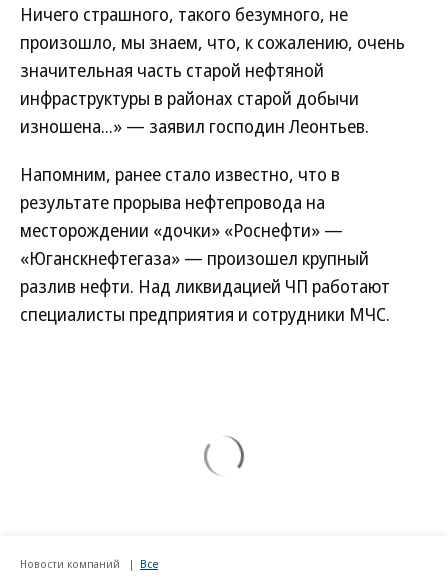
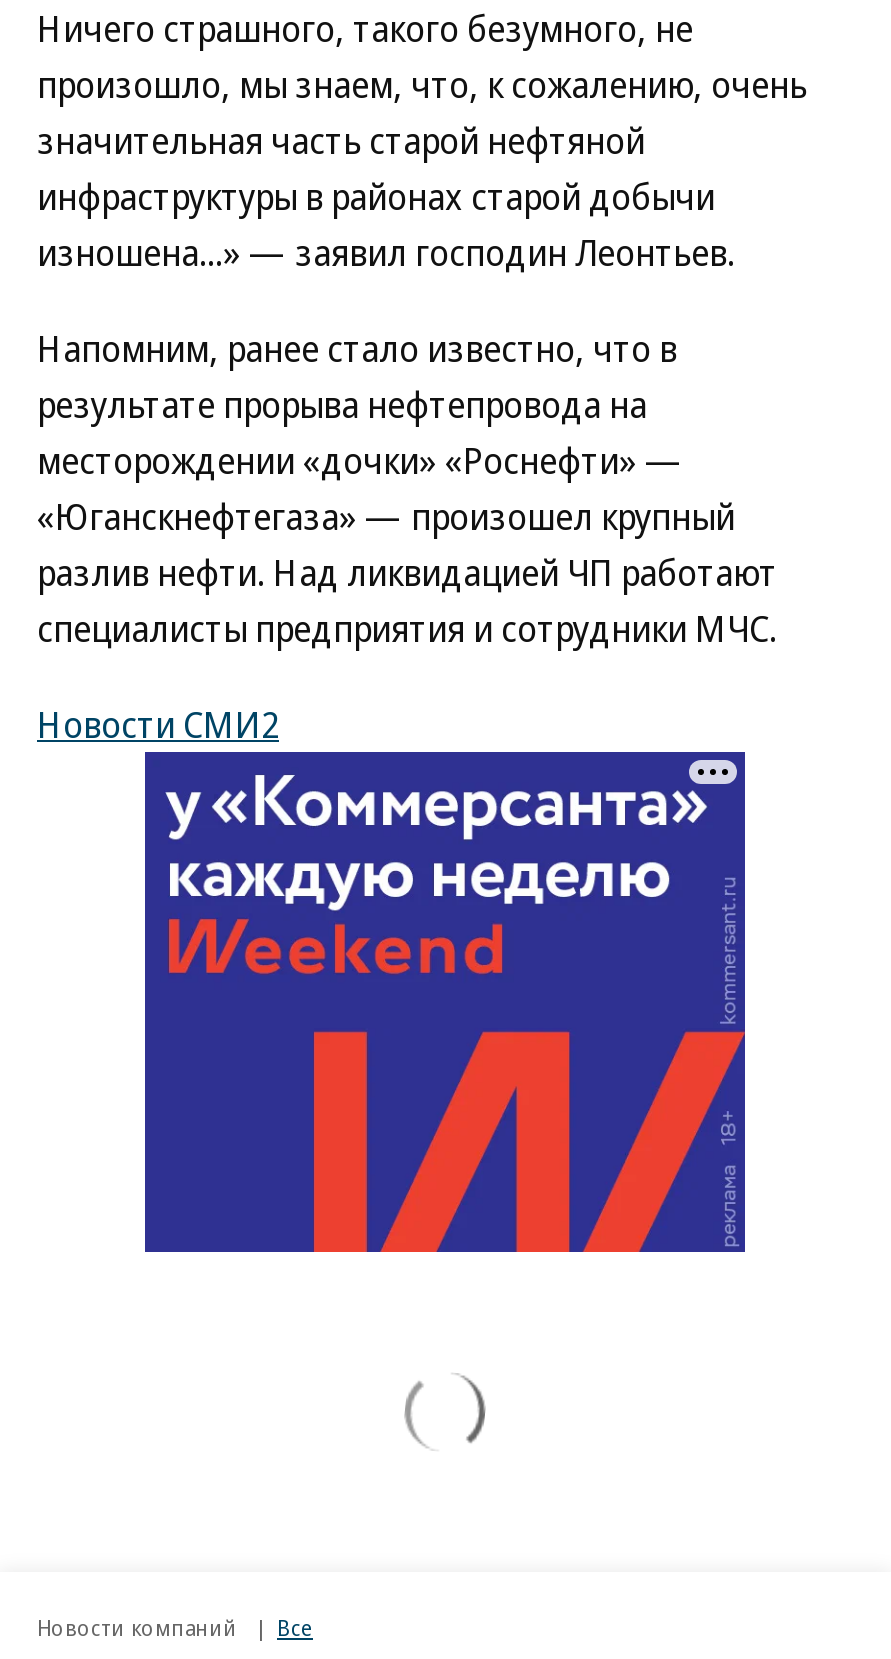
+ Новости СМИ2

+ [image]
